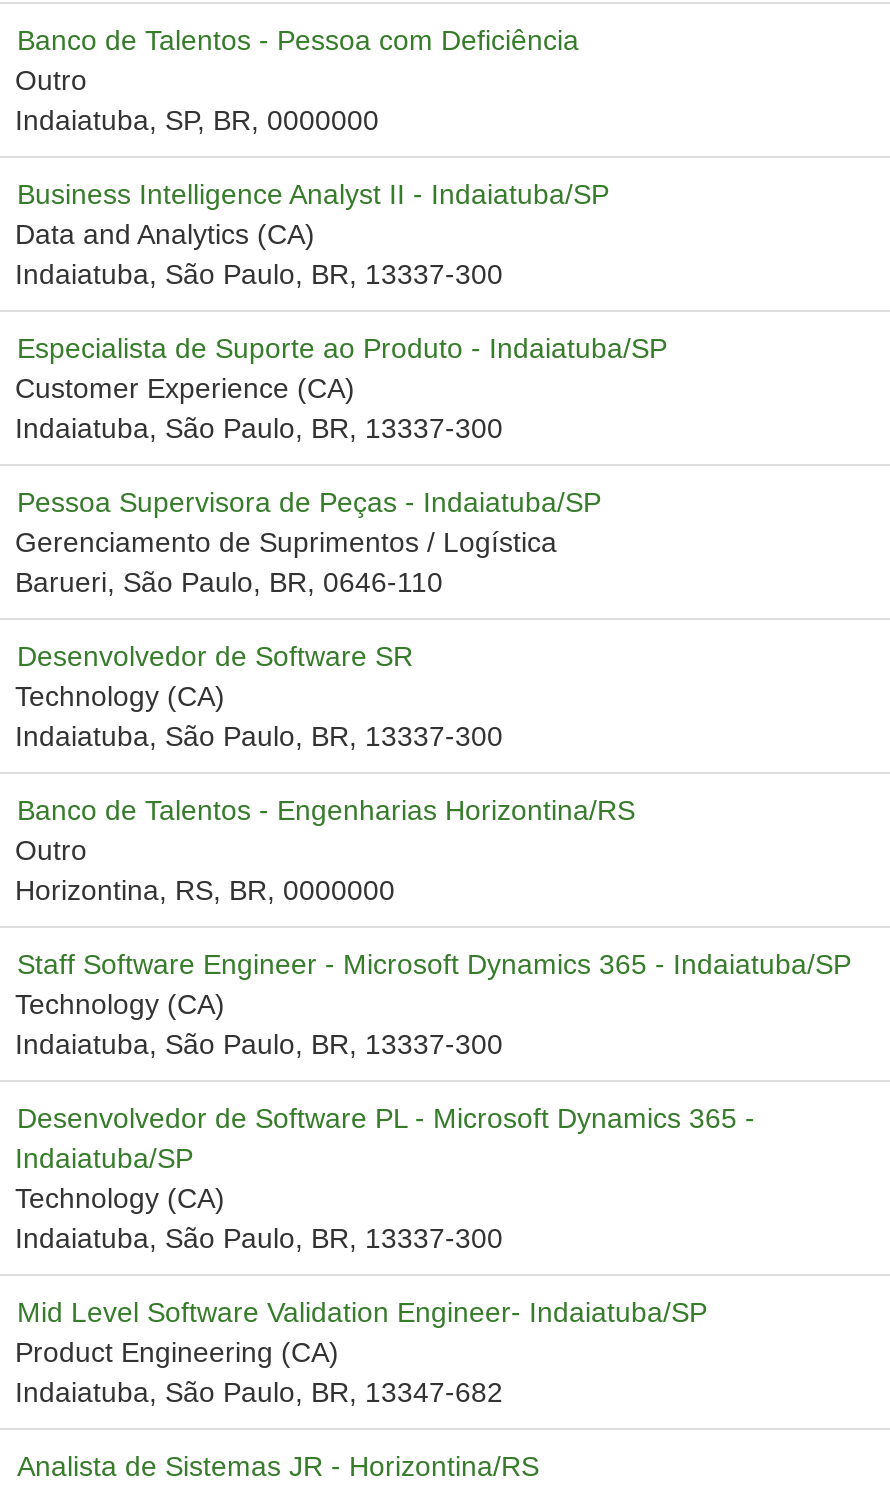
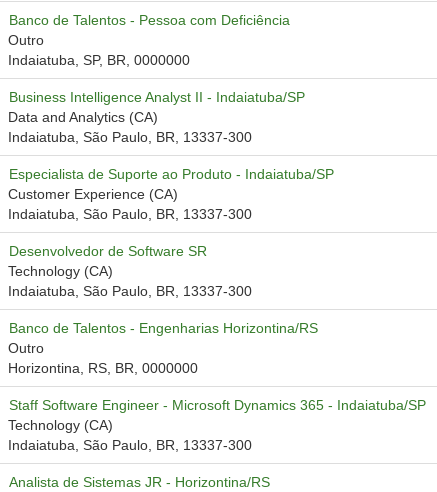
- Pessoa Supervisora de Peças - Indaiatuba/SP
- Gerenciamento de Suprimentos / Logística
- Barueri, São Paulo, BR, 0646-110

- Desenvolvedor de Software PL - Microsoft Dynamics 365 -
- Indaiatuba/SP
- Technology (CA)
- Indaiatuba, São Paulo, BR, 13337-300
- Mid Level Software Validation Engineer- Indaiatuba/SP
- Product Engineering (CA)
- Indaiatuba, São Paulo, BR, 13347-682
